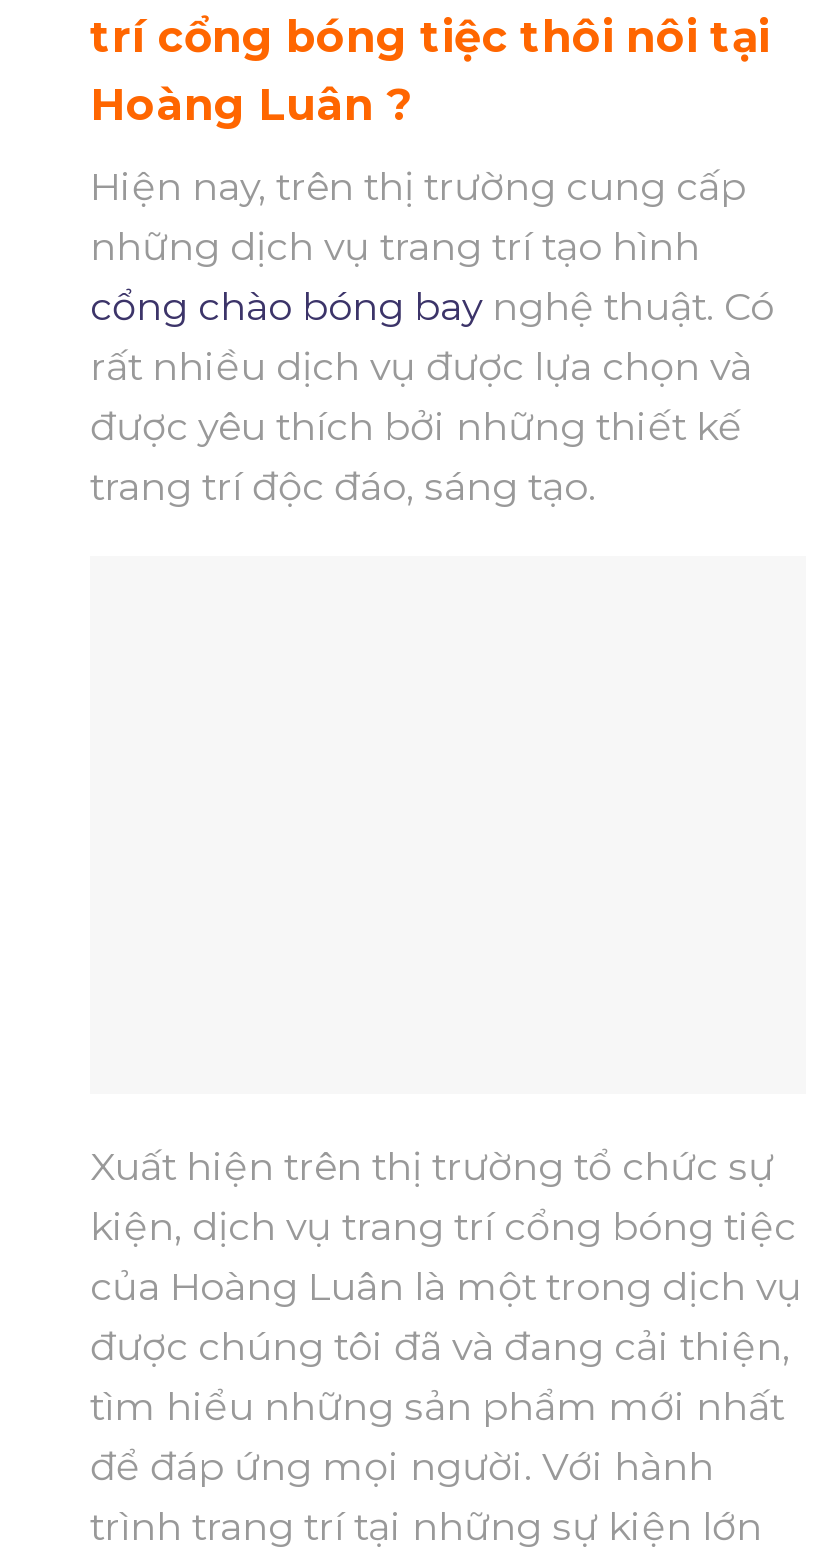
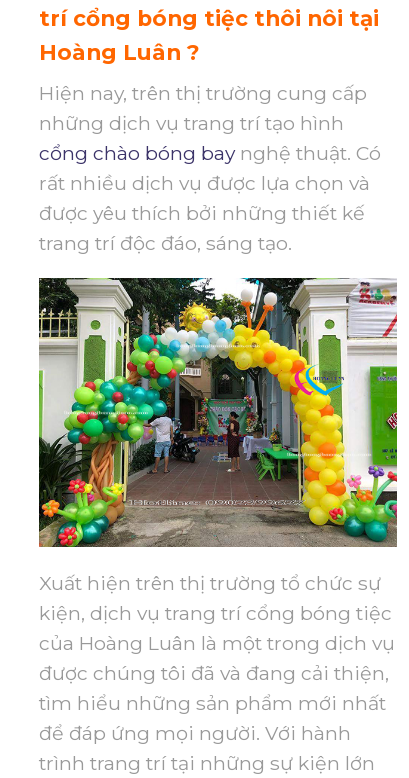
+ [image]
